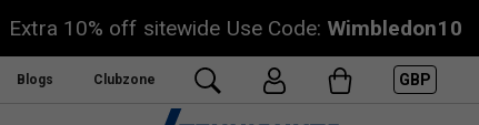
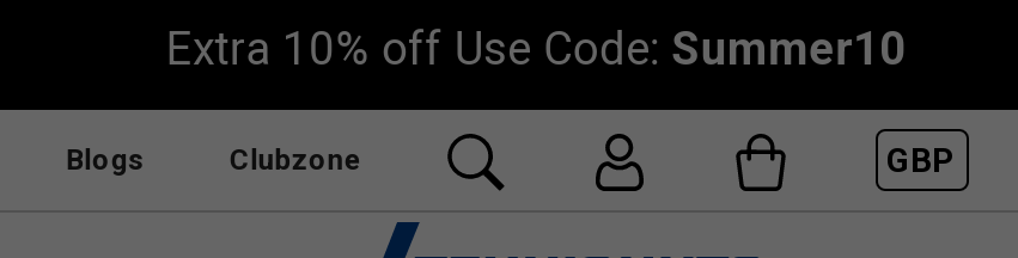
- Extra 10% off sitewide Use Code: Wimbledon10
+ Extra 10% off Use Code: Summer10
